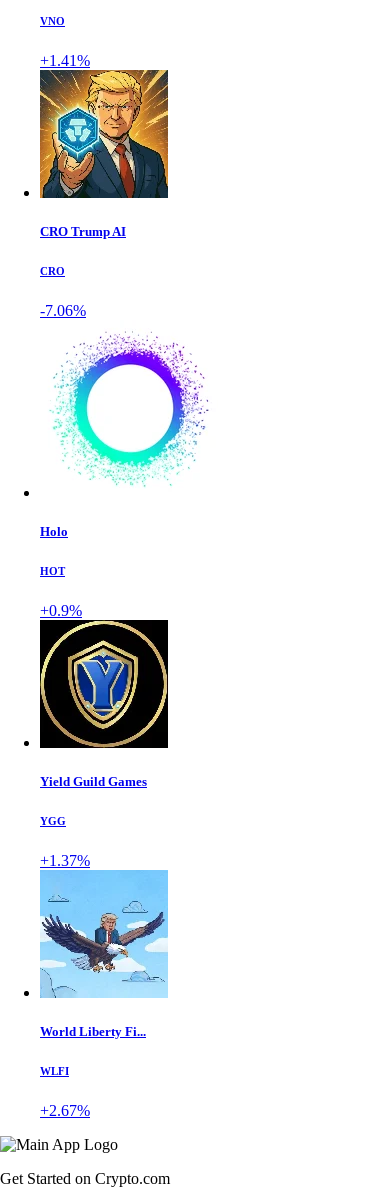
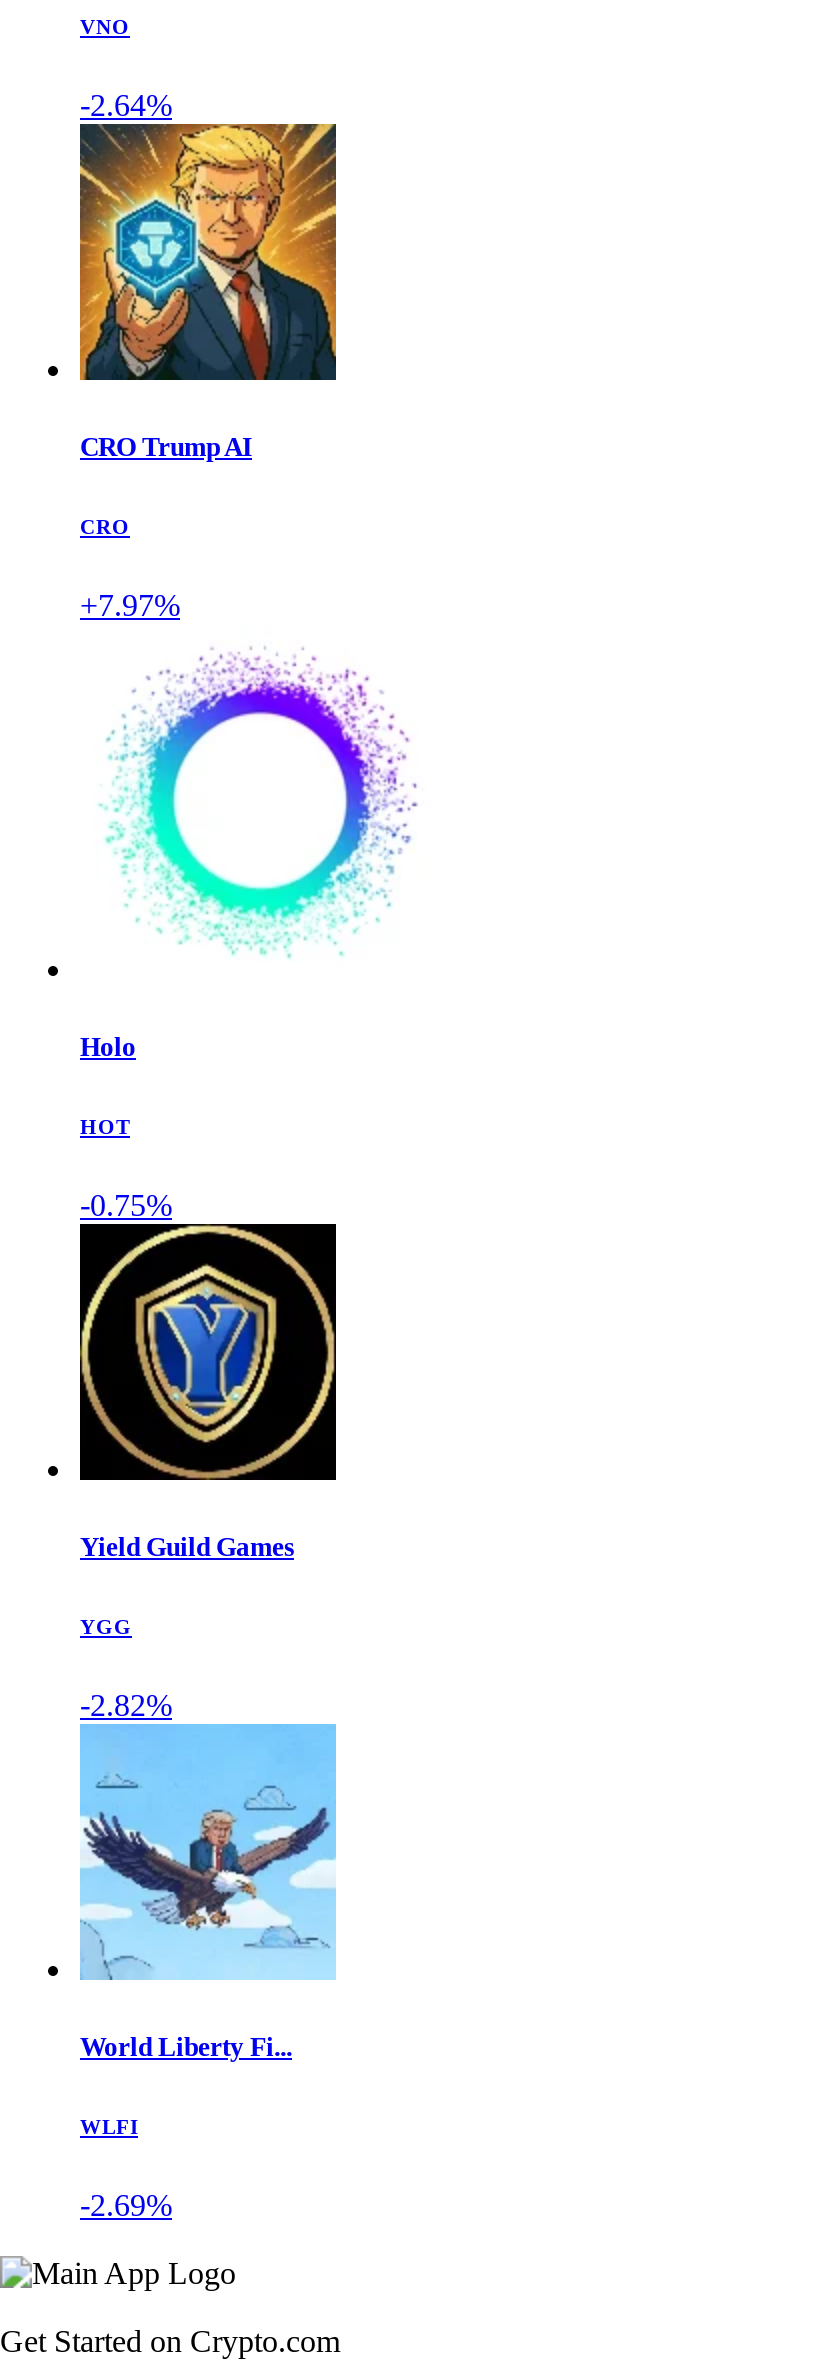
- +1.41%
+ -2.64%

- -7.06%
+ +7.97%

- +0.9%
+ -0.75%

- +1.37%
+ -2.82%

- +2.67%
+ -2.69%
